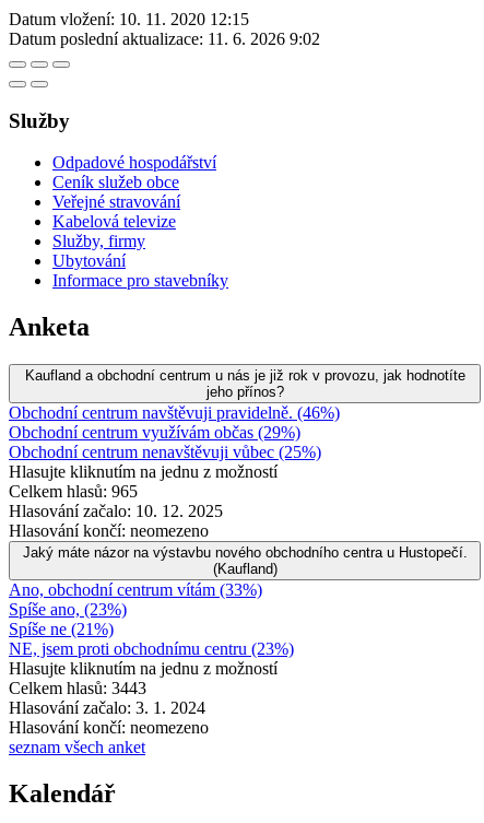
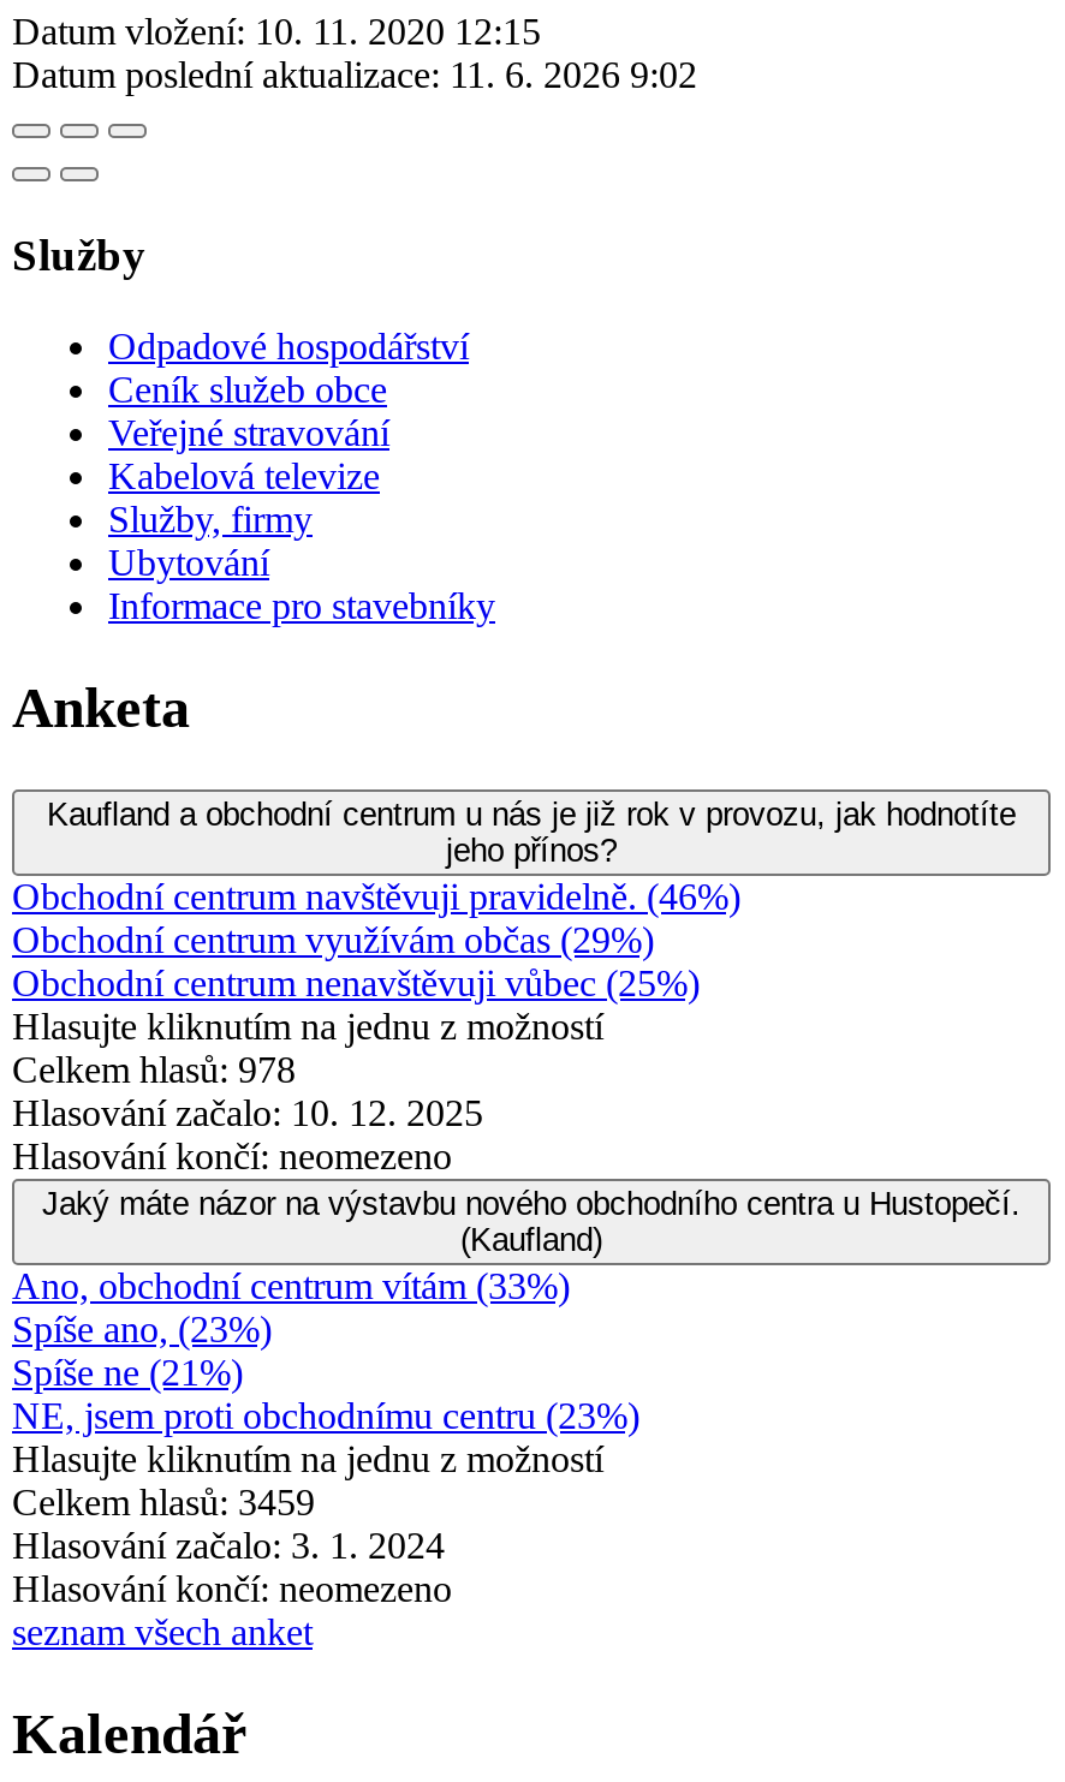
- Celkem hlasů: 965
+ Celkem hlasů: 978

- Celkem hlasů: 3443
+ Celkem hlasů: 3459
